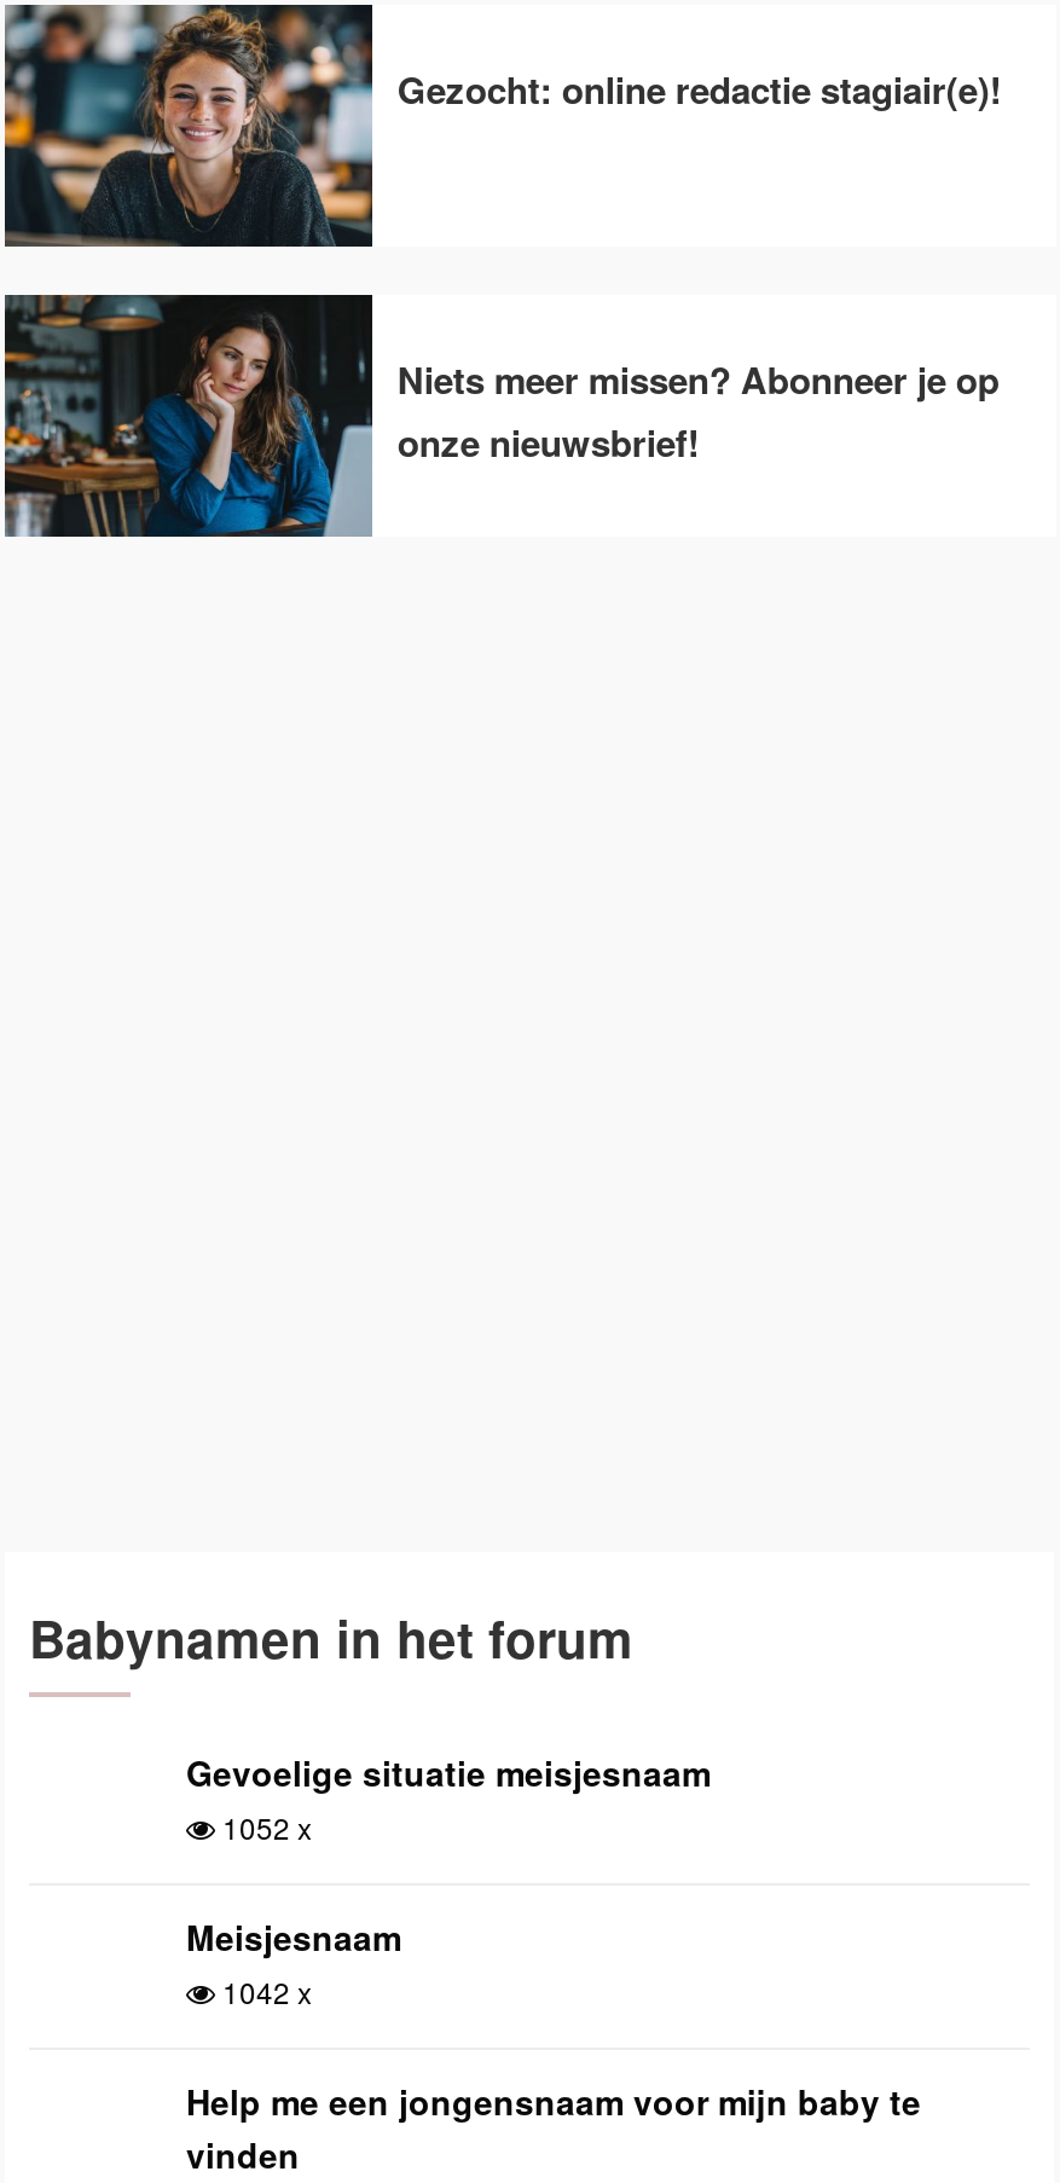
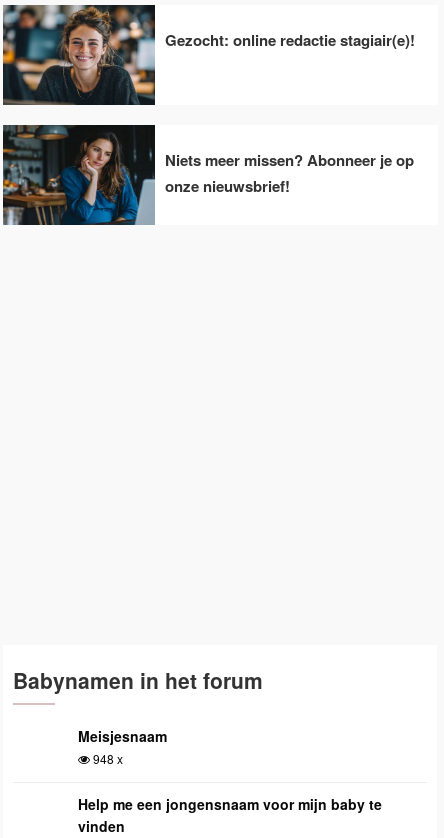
- Gevoelige situatie meisjesnaam
- 1052 x

- 1042 x
+ 948 x
